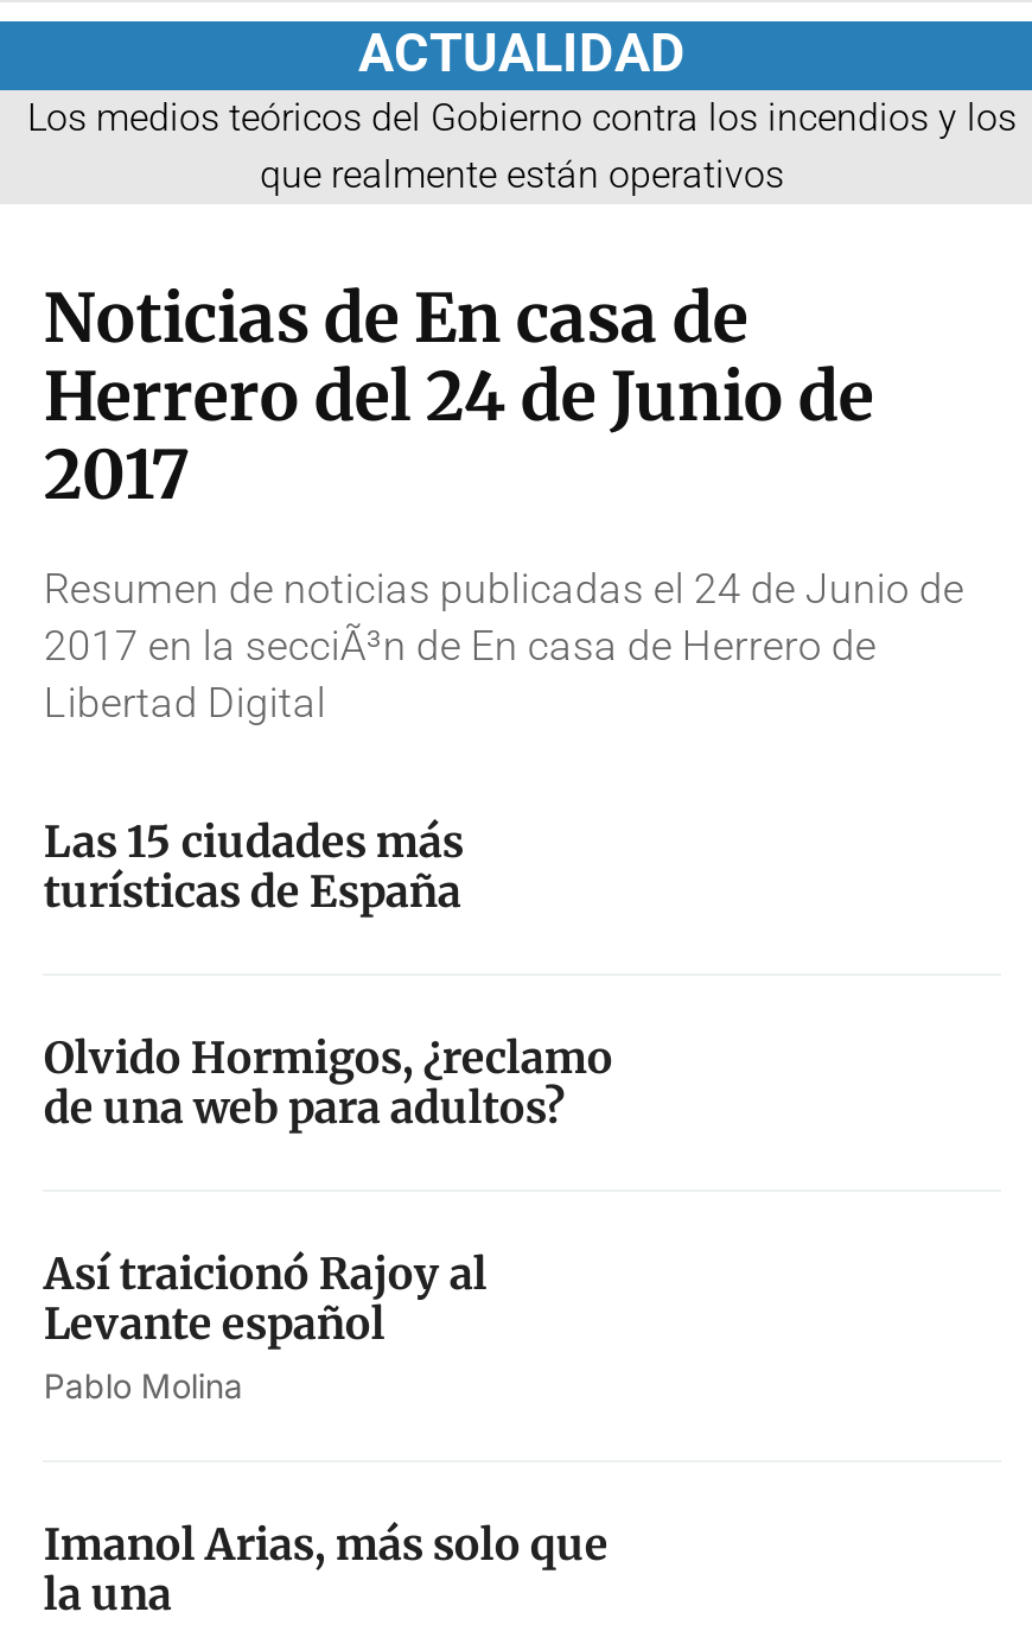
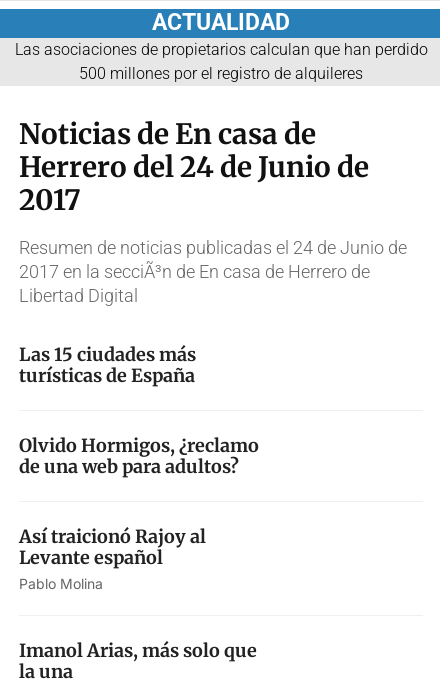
- Los medios teóricos del Gobierno contra los incendios y los
- que realmente están operativos
+ Las asociaciones de propietarios calculan que han perdido
+ 500 millones por el registro de alquileres
